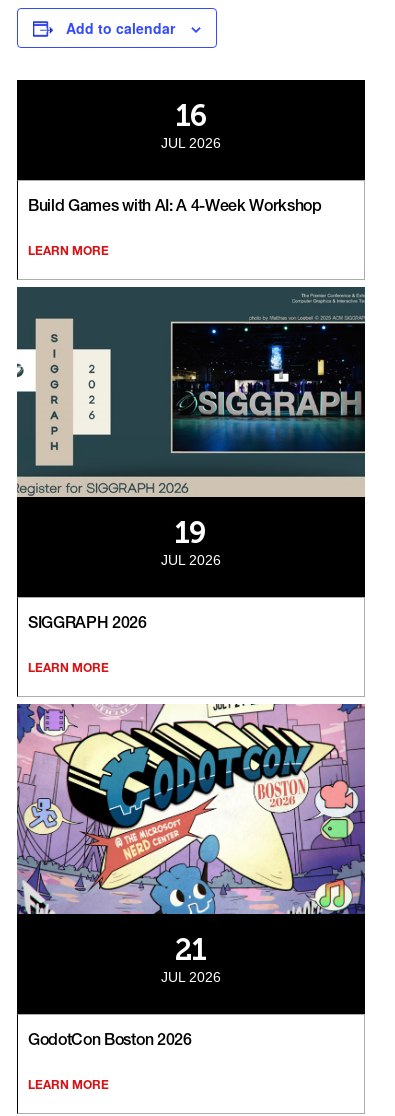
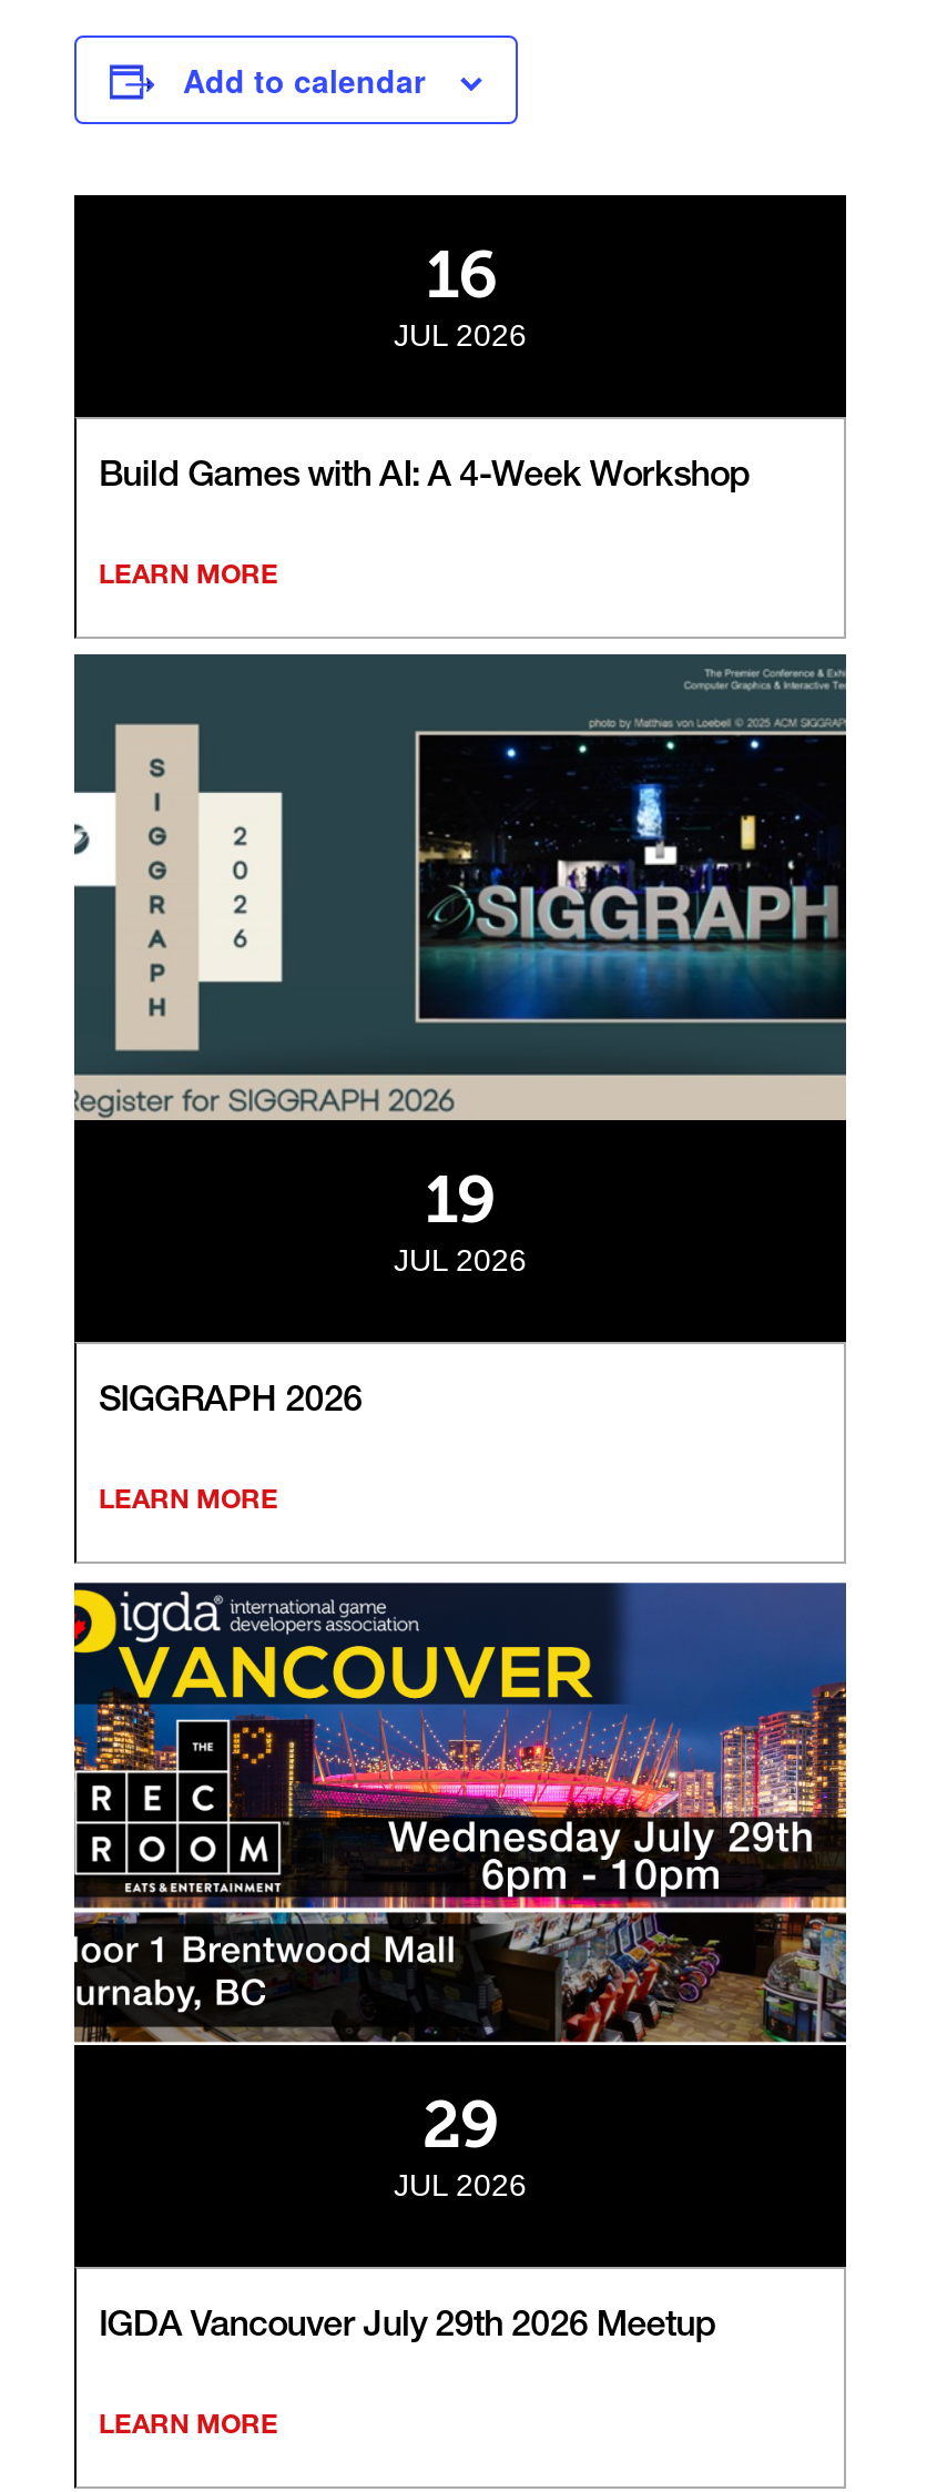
- [image]
- 21
+ [image]
+ 29

- GodotCon Boston 2026
+ IGDA Vancouver July 29th 2026 Meetup
